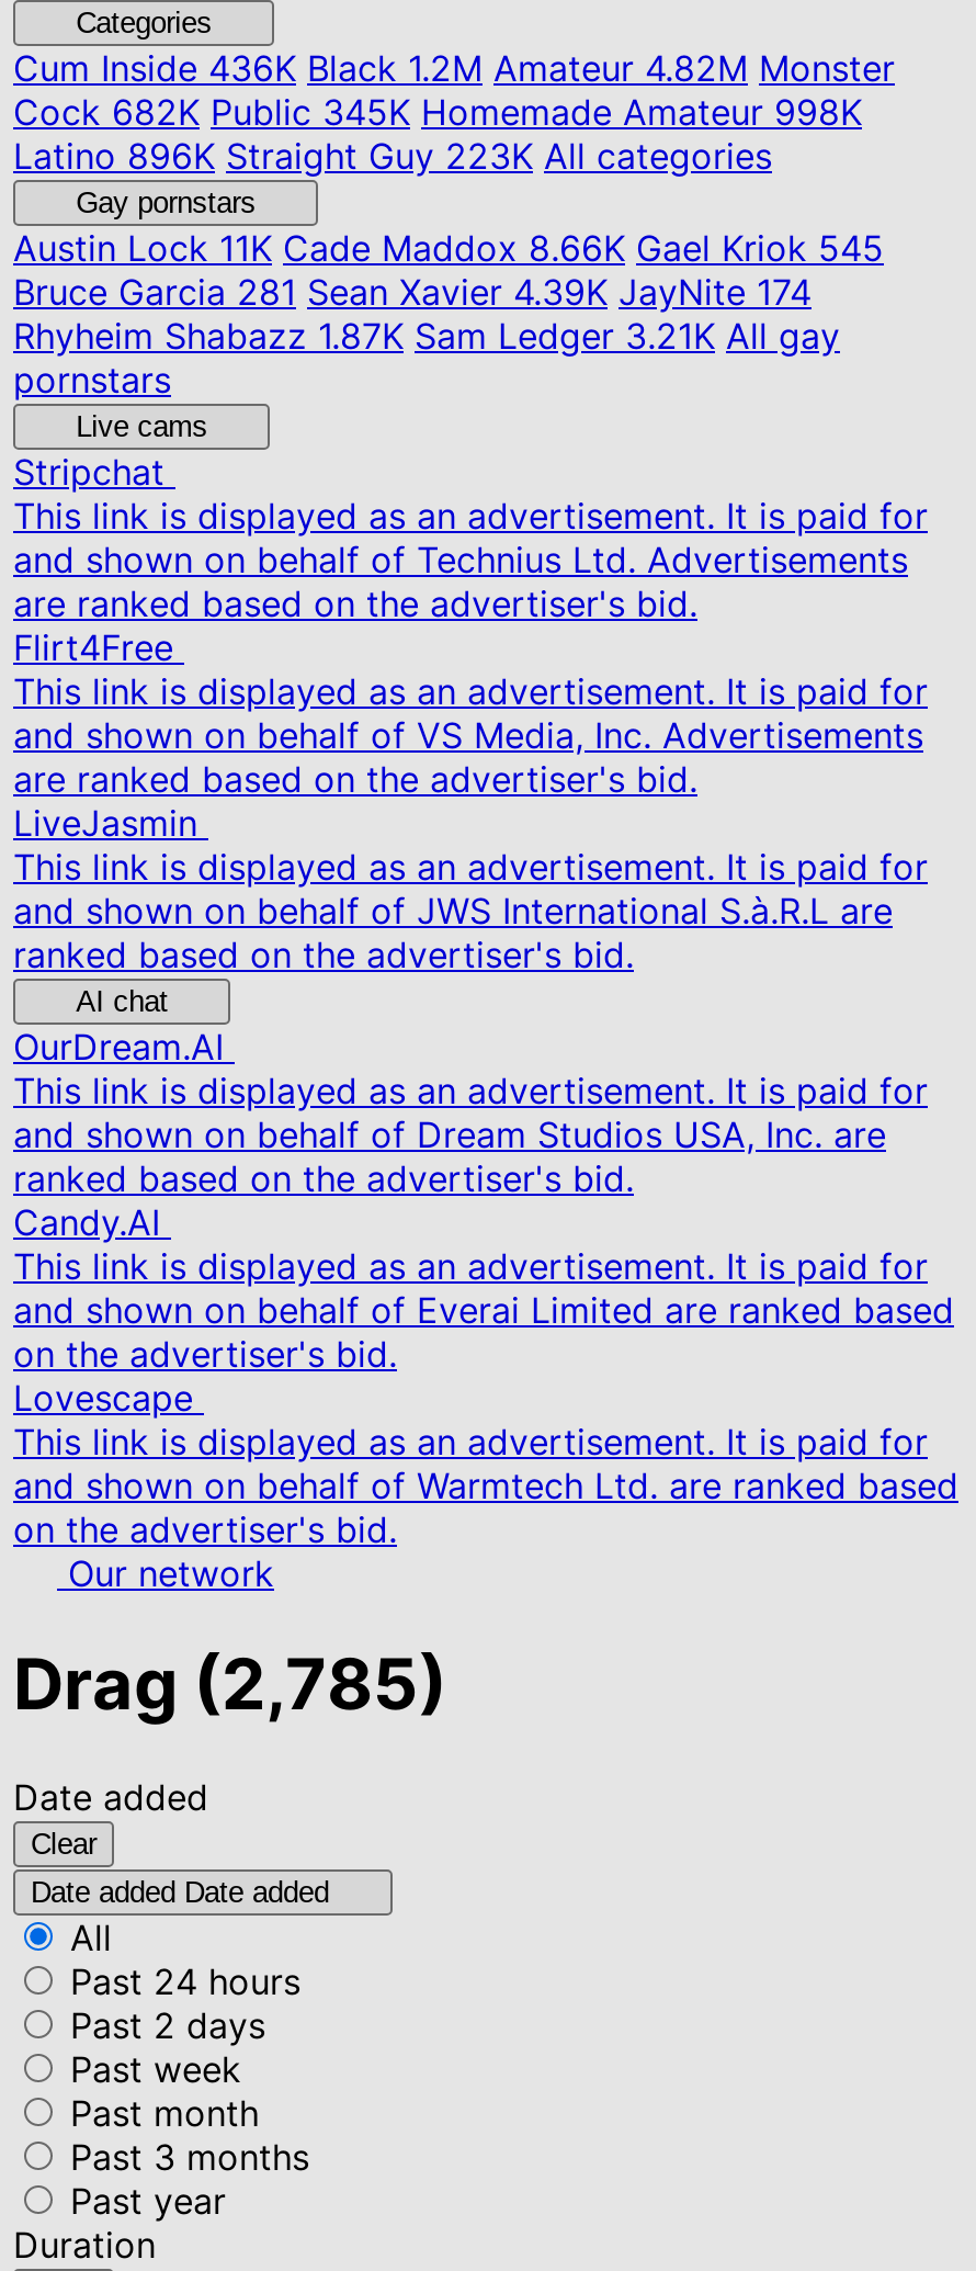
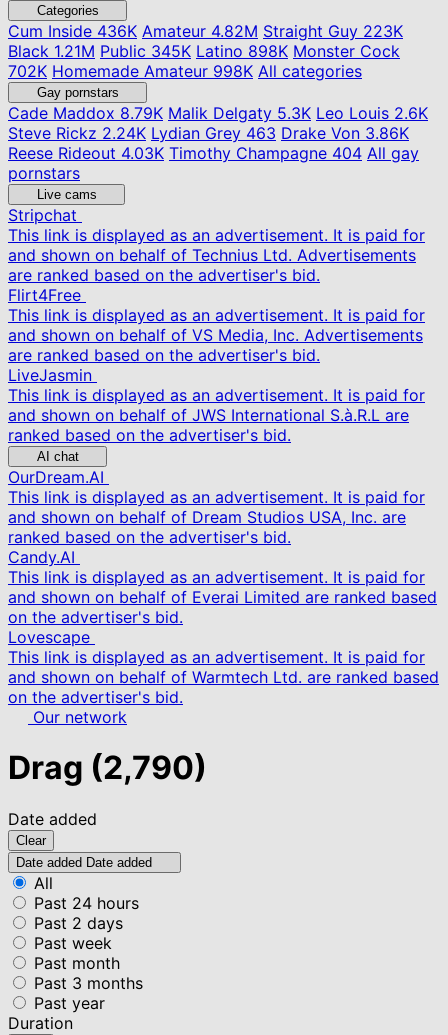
- Cum Inside436K Black 1.2M Amateur 4.82M Monster
- Cock 682K Public 345K Homemade Amateur 998K
- Latino 896K Straight Guy 223K All categories
+ Cum Inside436K Amateur 4.82M Straight Guy 223K
+ Black 1.21M Public 345K Latino 898K Monster Cock
+ 702K Homemade Amateur 998K All categories

- Austin Lock11K Cade Maddox 8.66K Gael Kriok 545
- Bruce Garcia 281 Sean Xavier 4.39K JayNite 174
- Rhyheim Shabazz 1.87K Sam Ledger 3.21K All gay
+ Cade Maddox8.79K Malik Delgaty 5.3K Leo Louis 2.6K
+ Steve Rickz 2.24K Lydian Grey 463 Drake Von 3.86K
+ Reese Rideout 4.03K Timothy Champagne 404 All gay

- Drag (2,785)
+ Drag (2,790)
